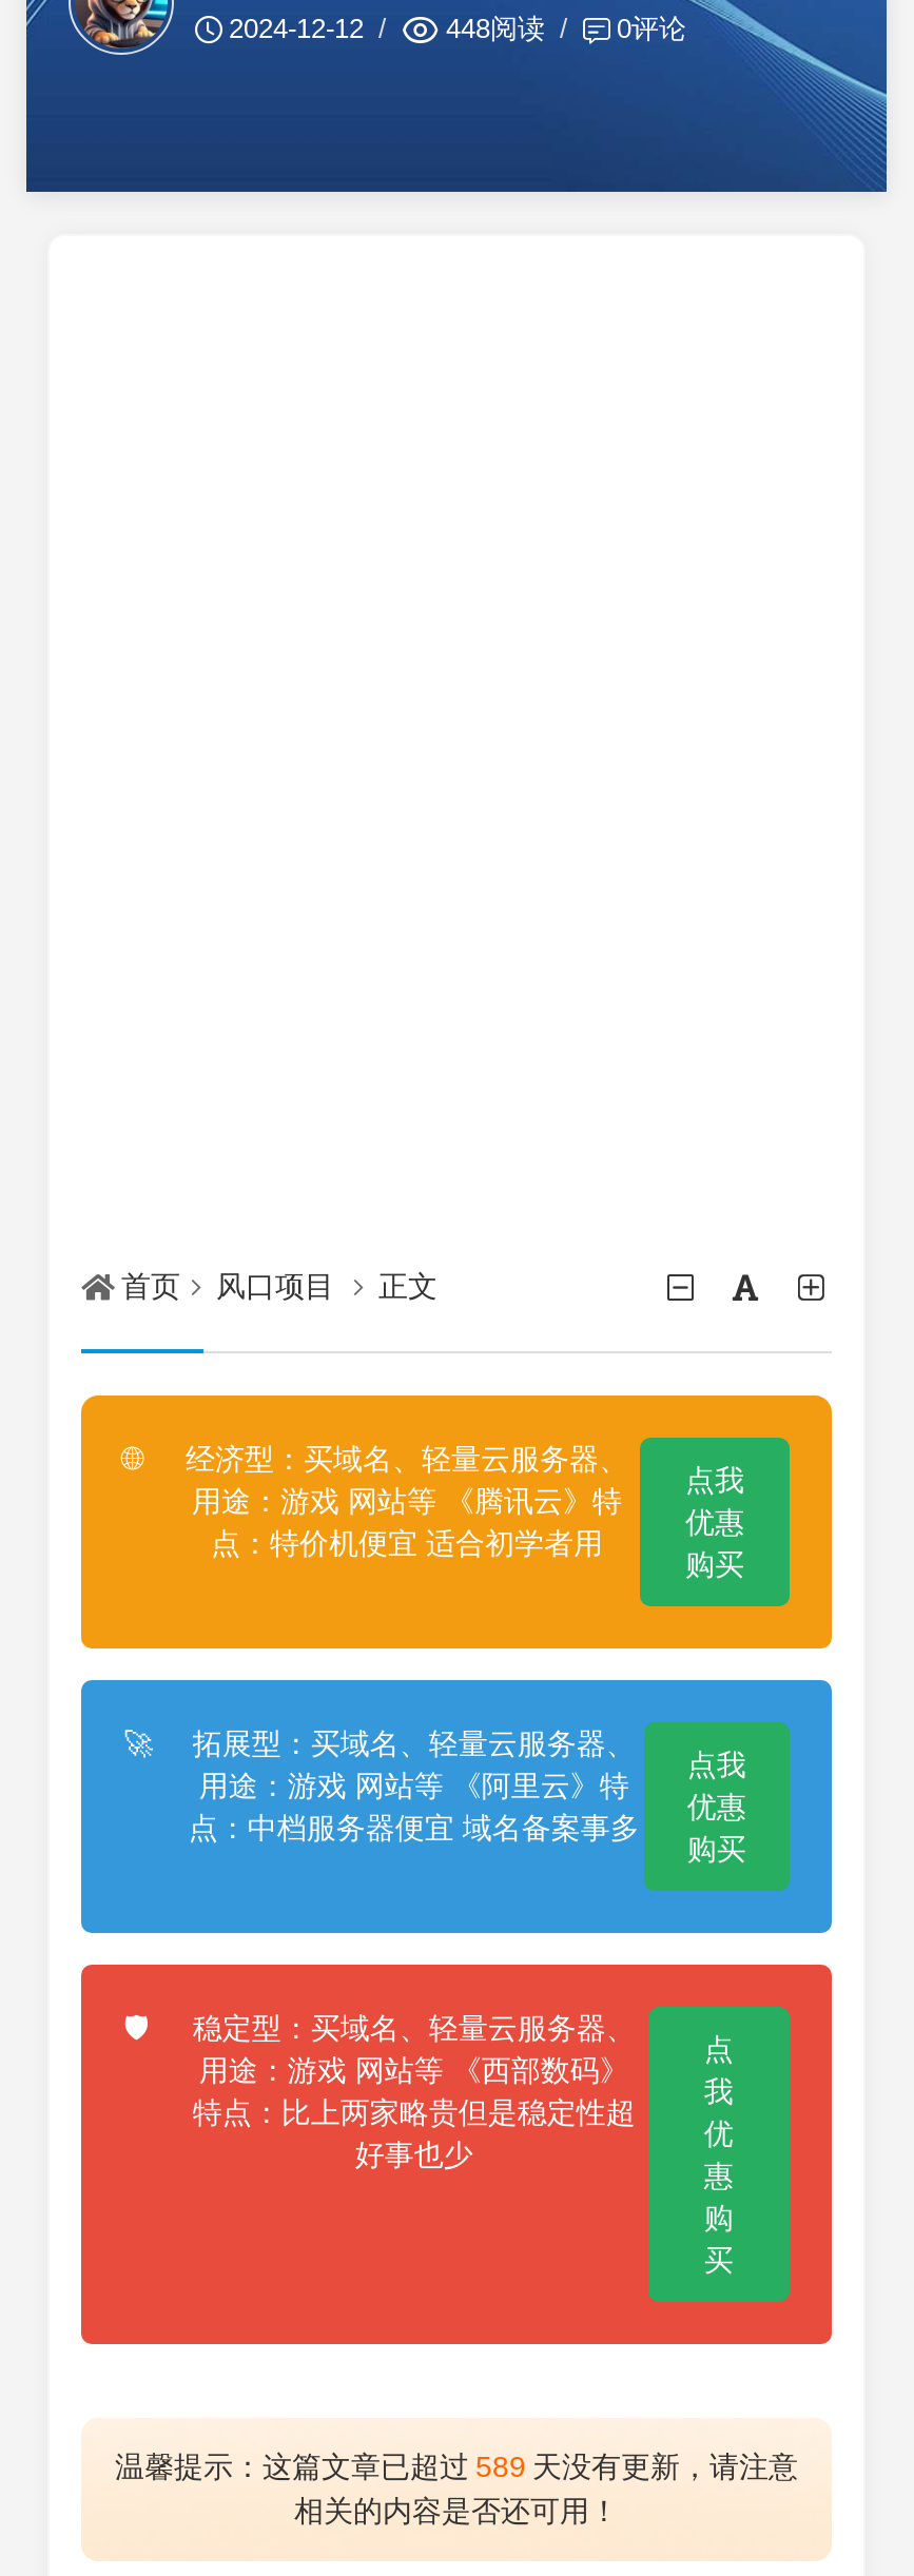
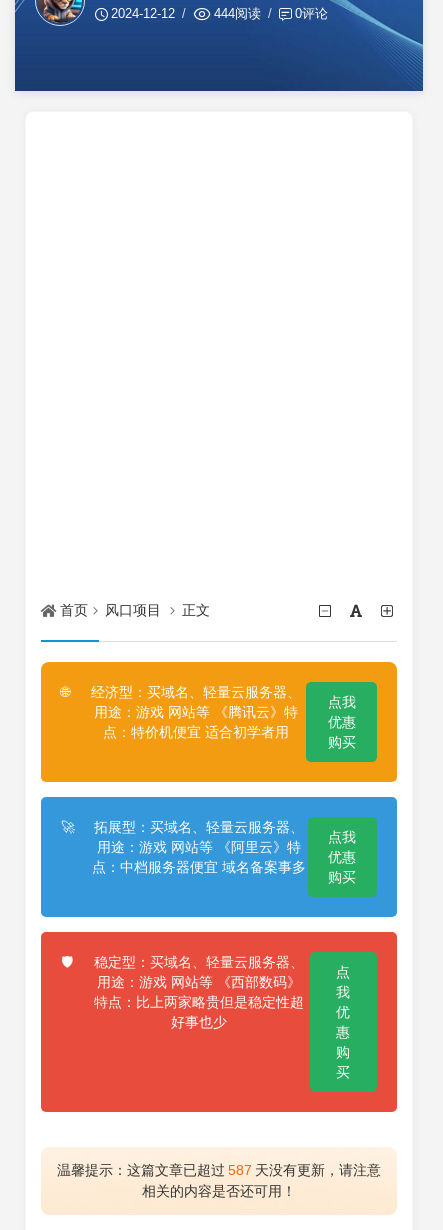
- 448阅读
+ 444阅读

- 温馨提示：这篇文章已超过 589 天没有更新，请注意
+ 温馨提示：这篇文章已超过 587 天没有更新，请注意
